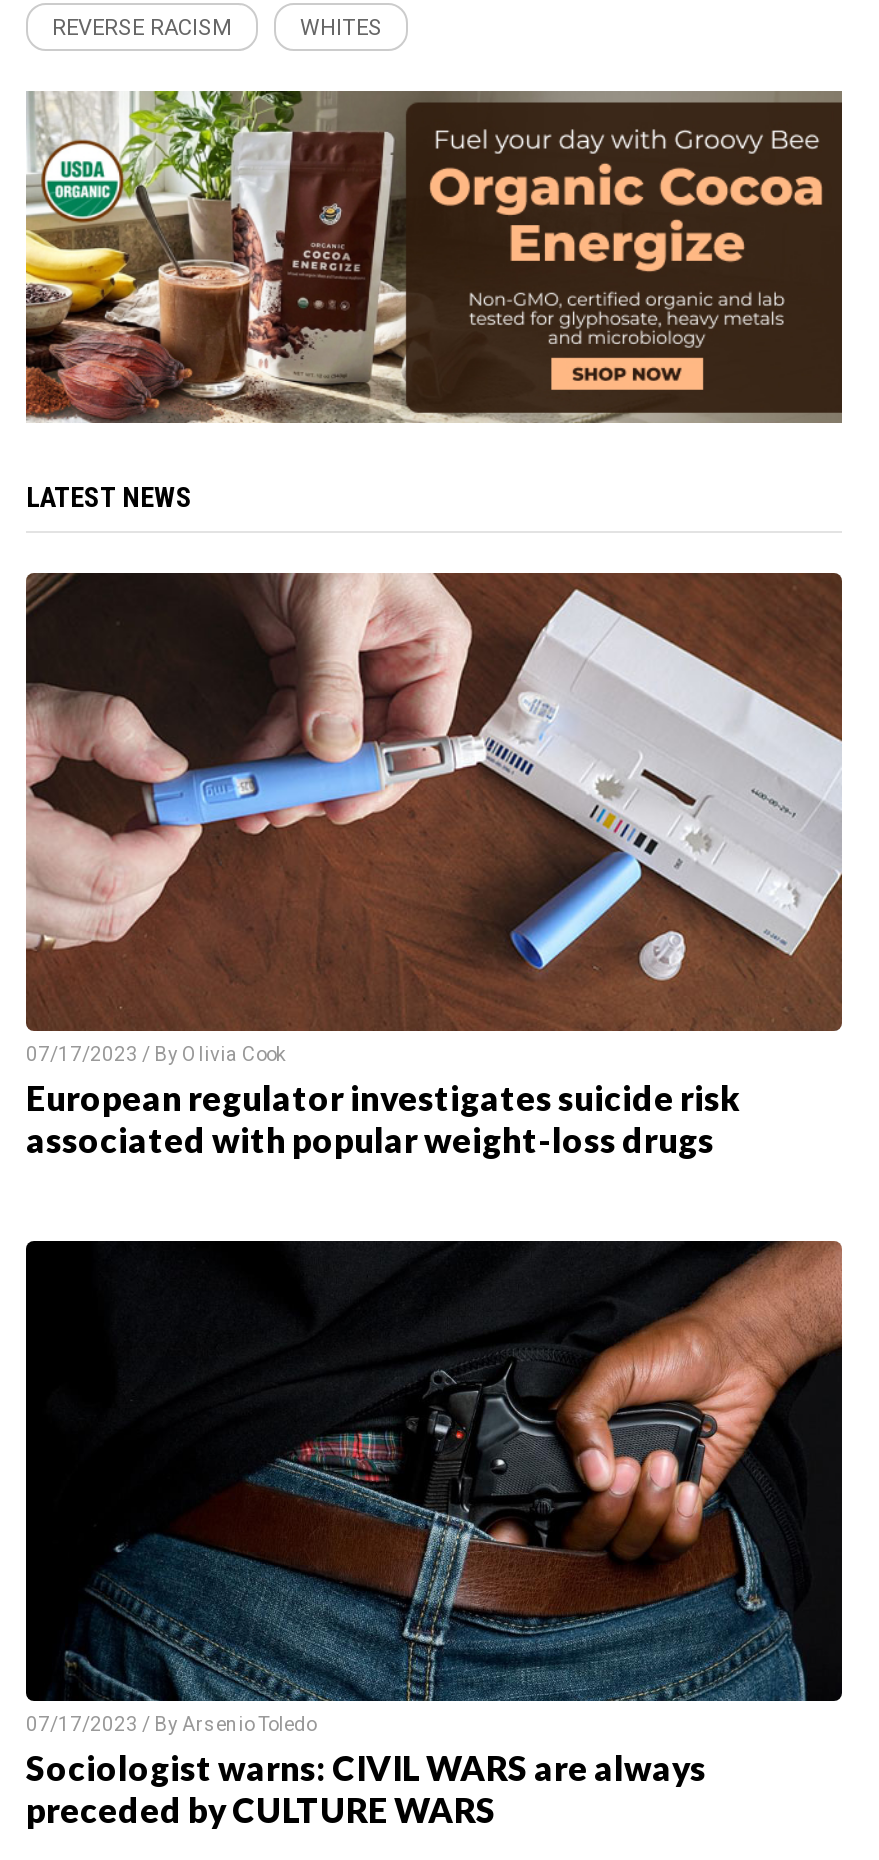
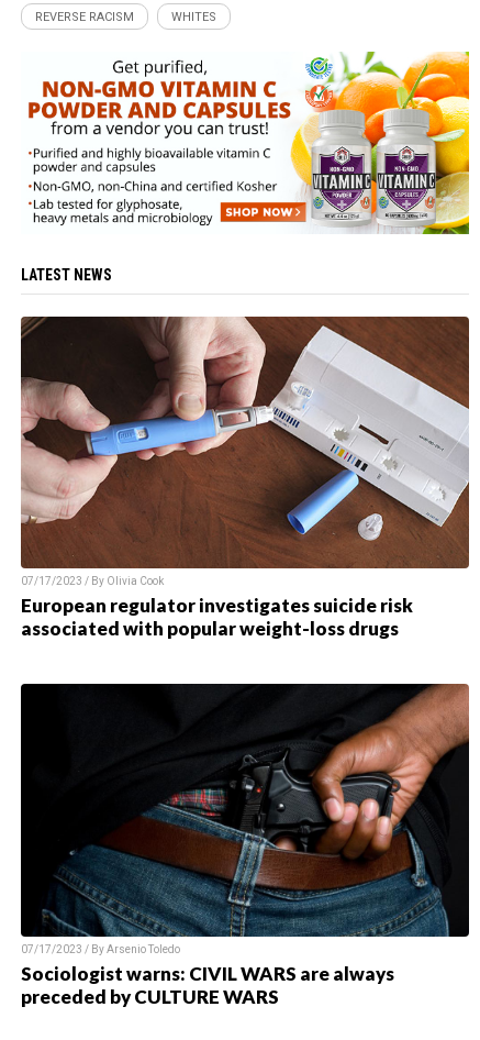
- [image]
+ [image]
